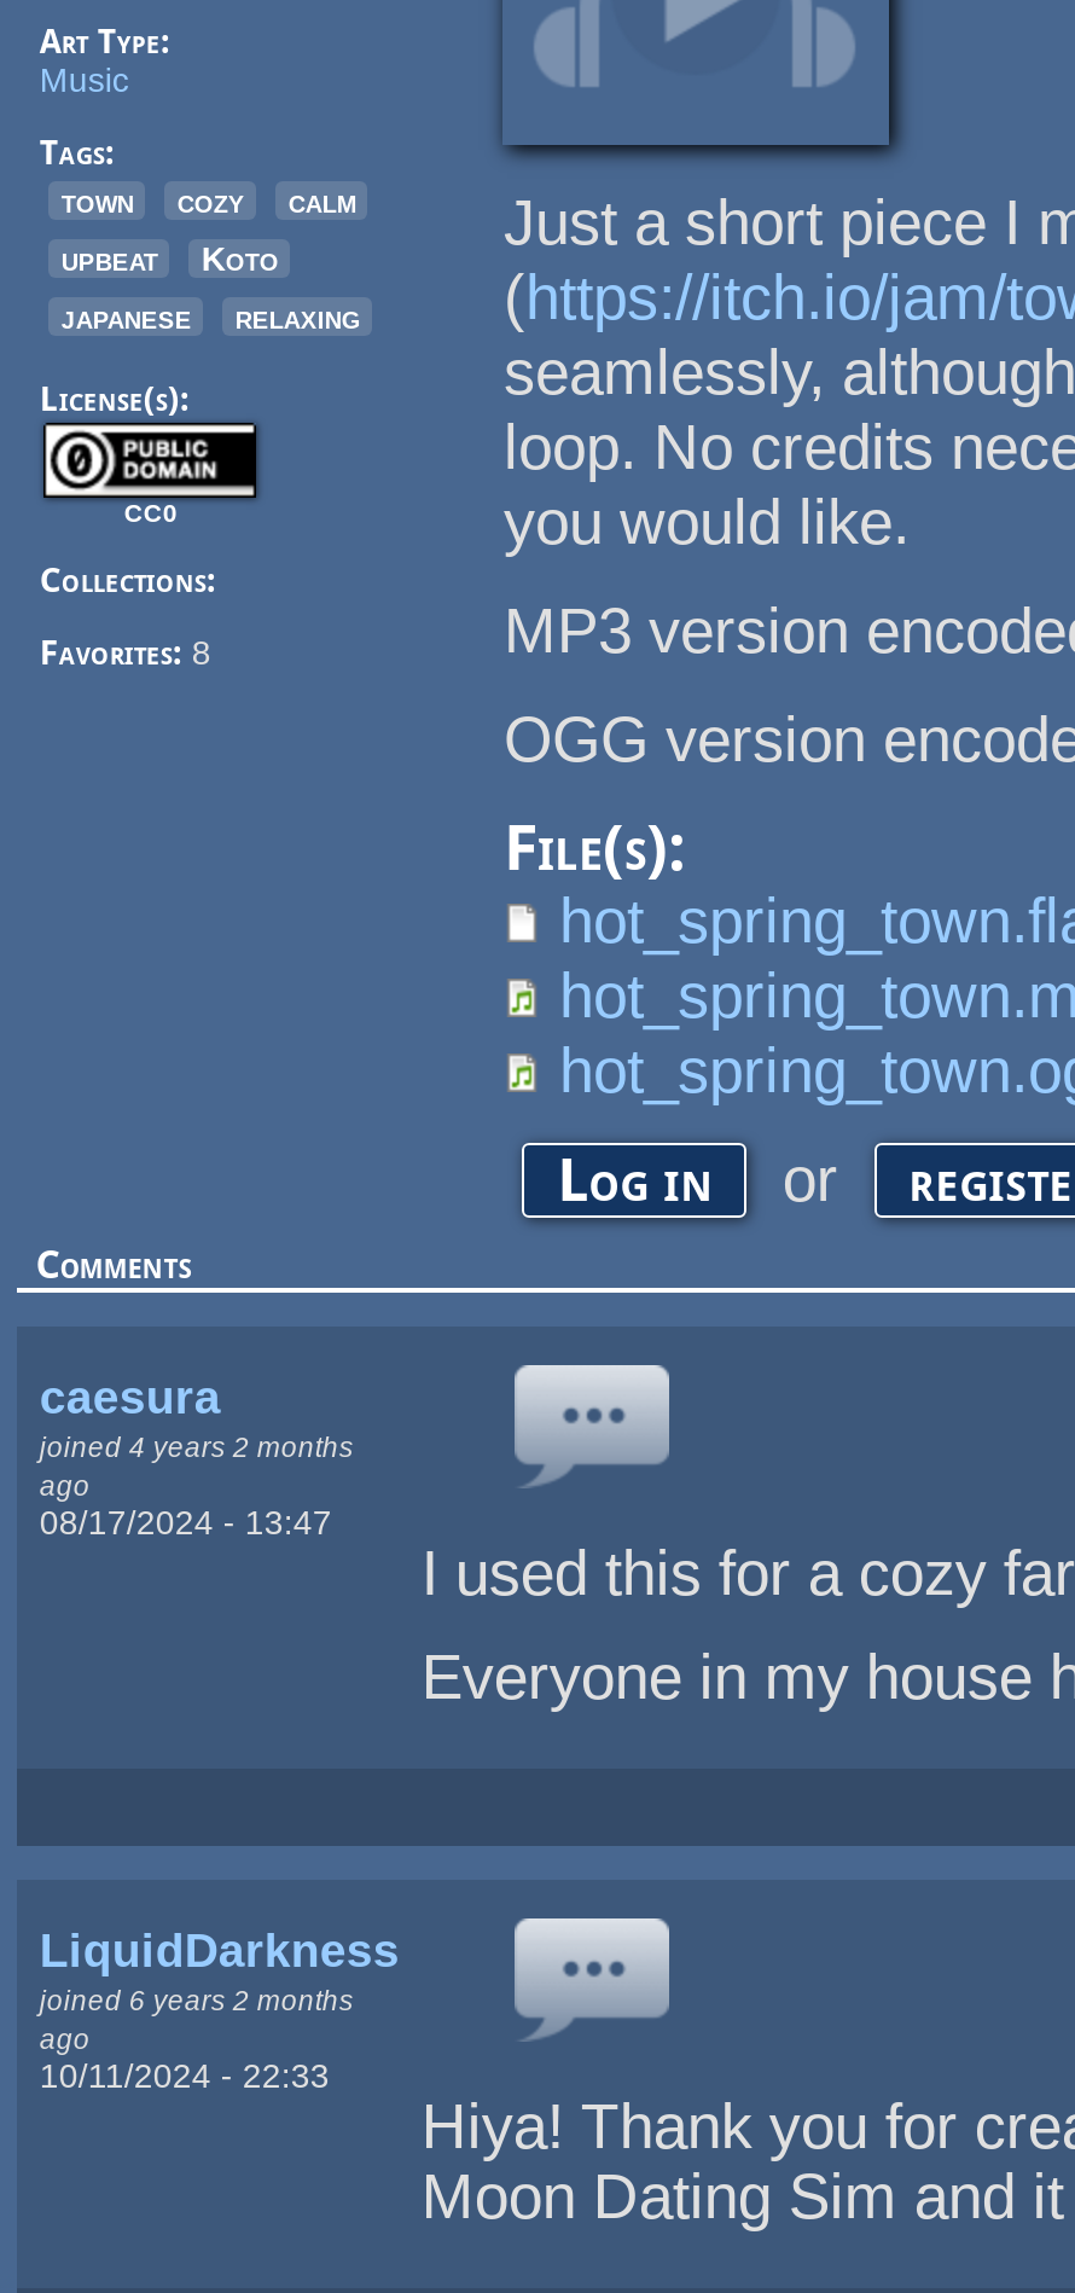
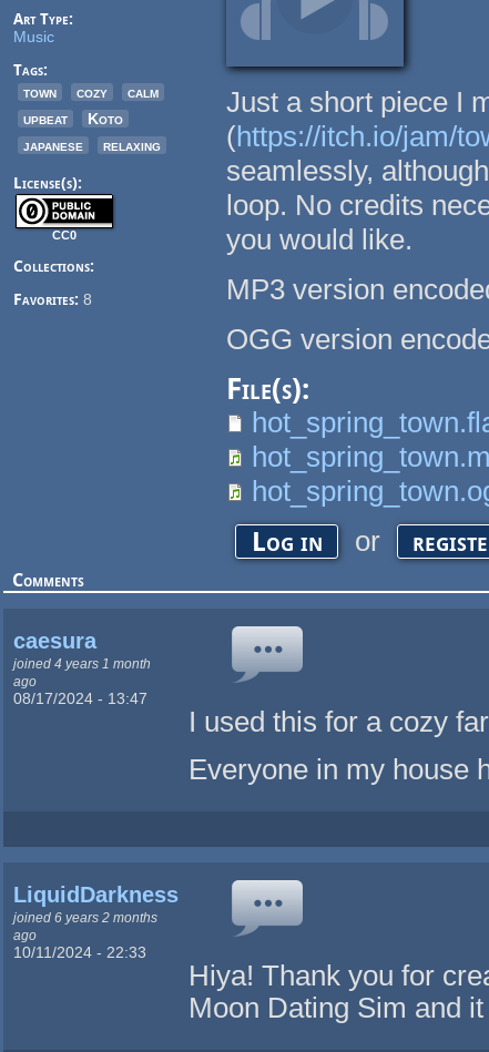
- joined 4 years 2 months
+ joined 4 years 1 month
